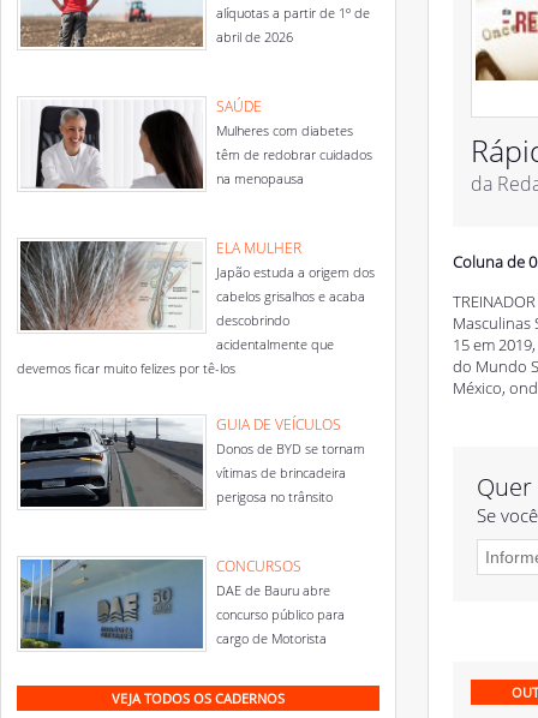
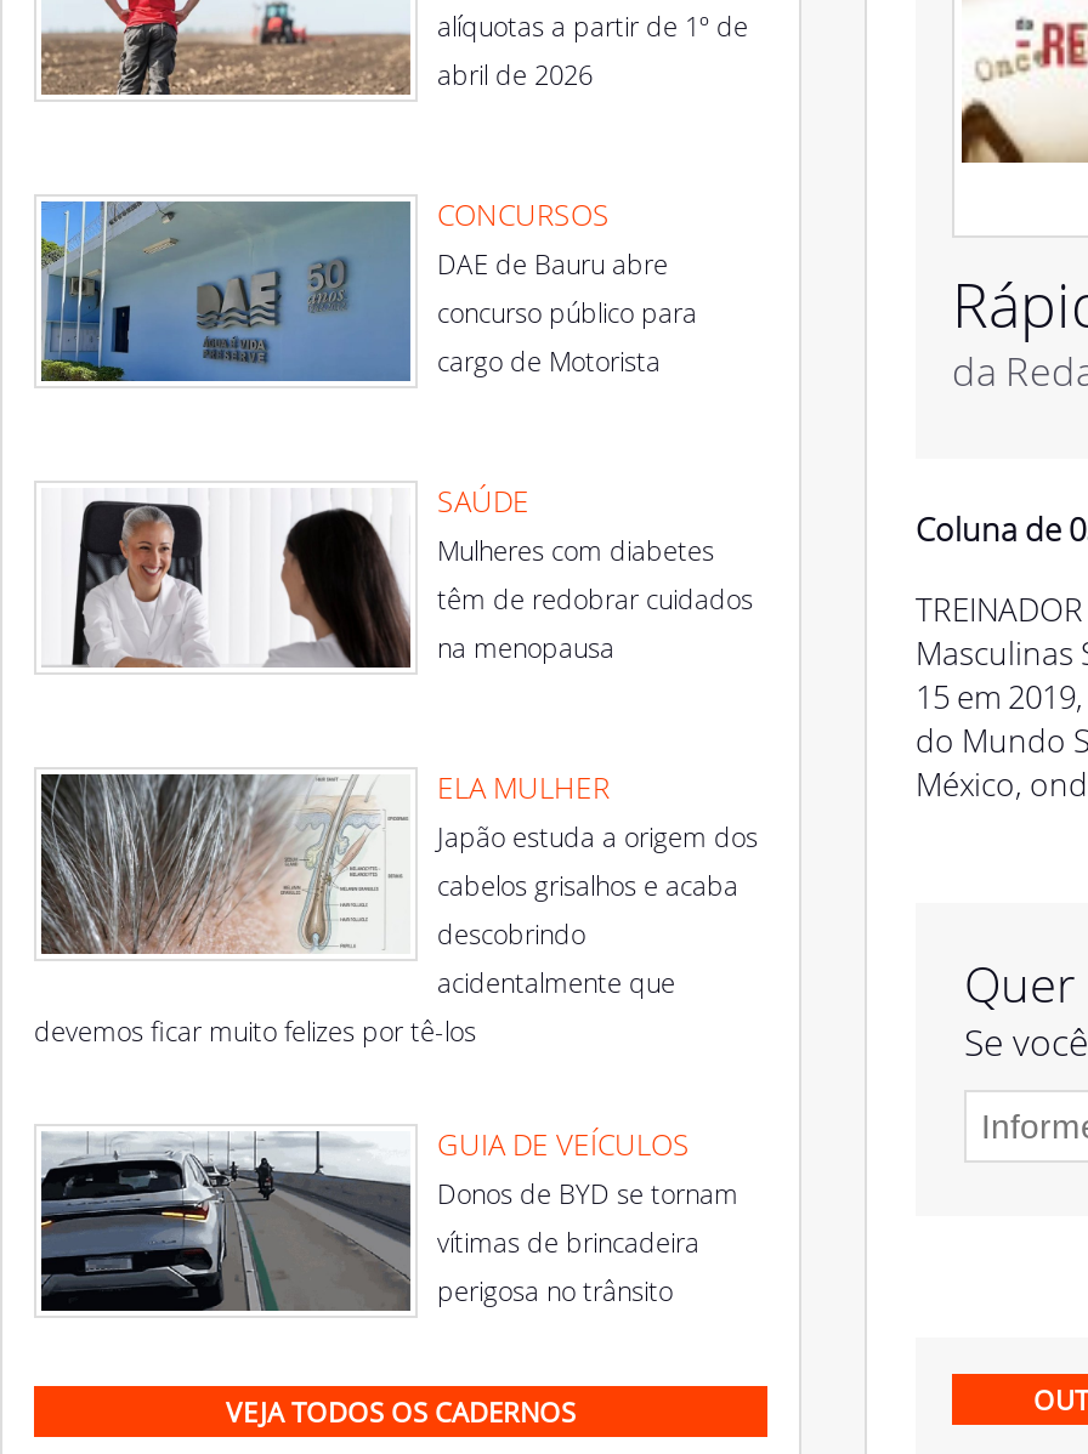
moved down: [image] | SAÚDE | Mulheres com diabetes | ... | vítimas de brincadeira | perigosa no trânsito

moved up: [image] | CONCURSOS | DAE de Bauru abre | concurso público para | cargo de Motorista
